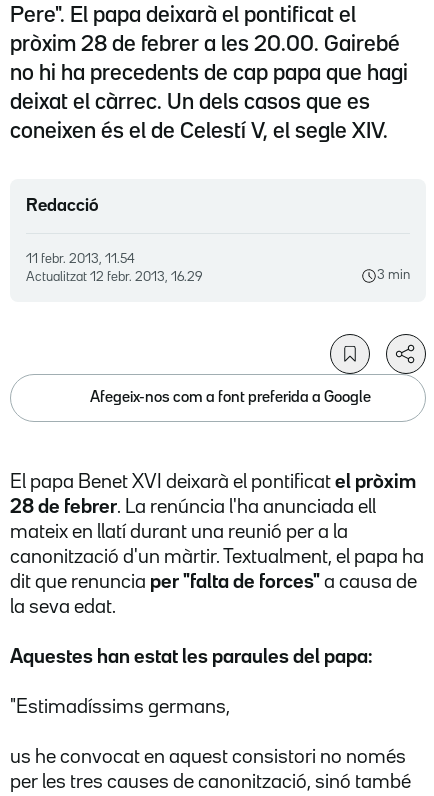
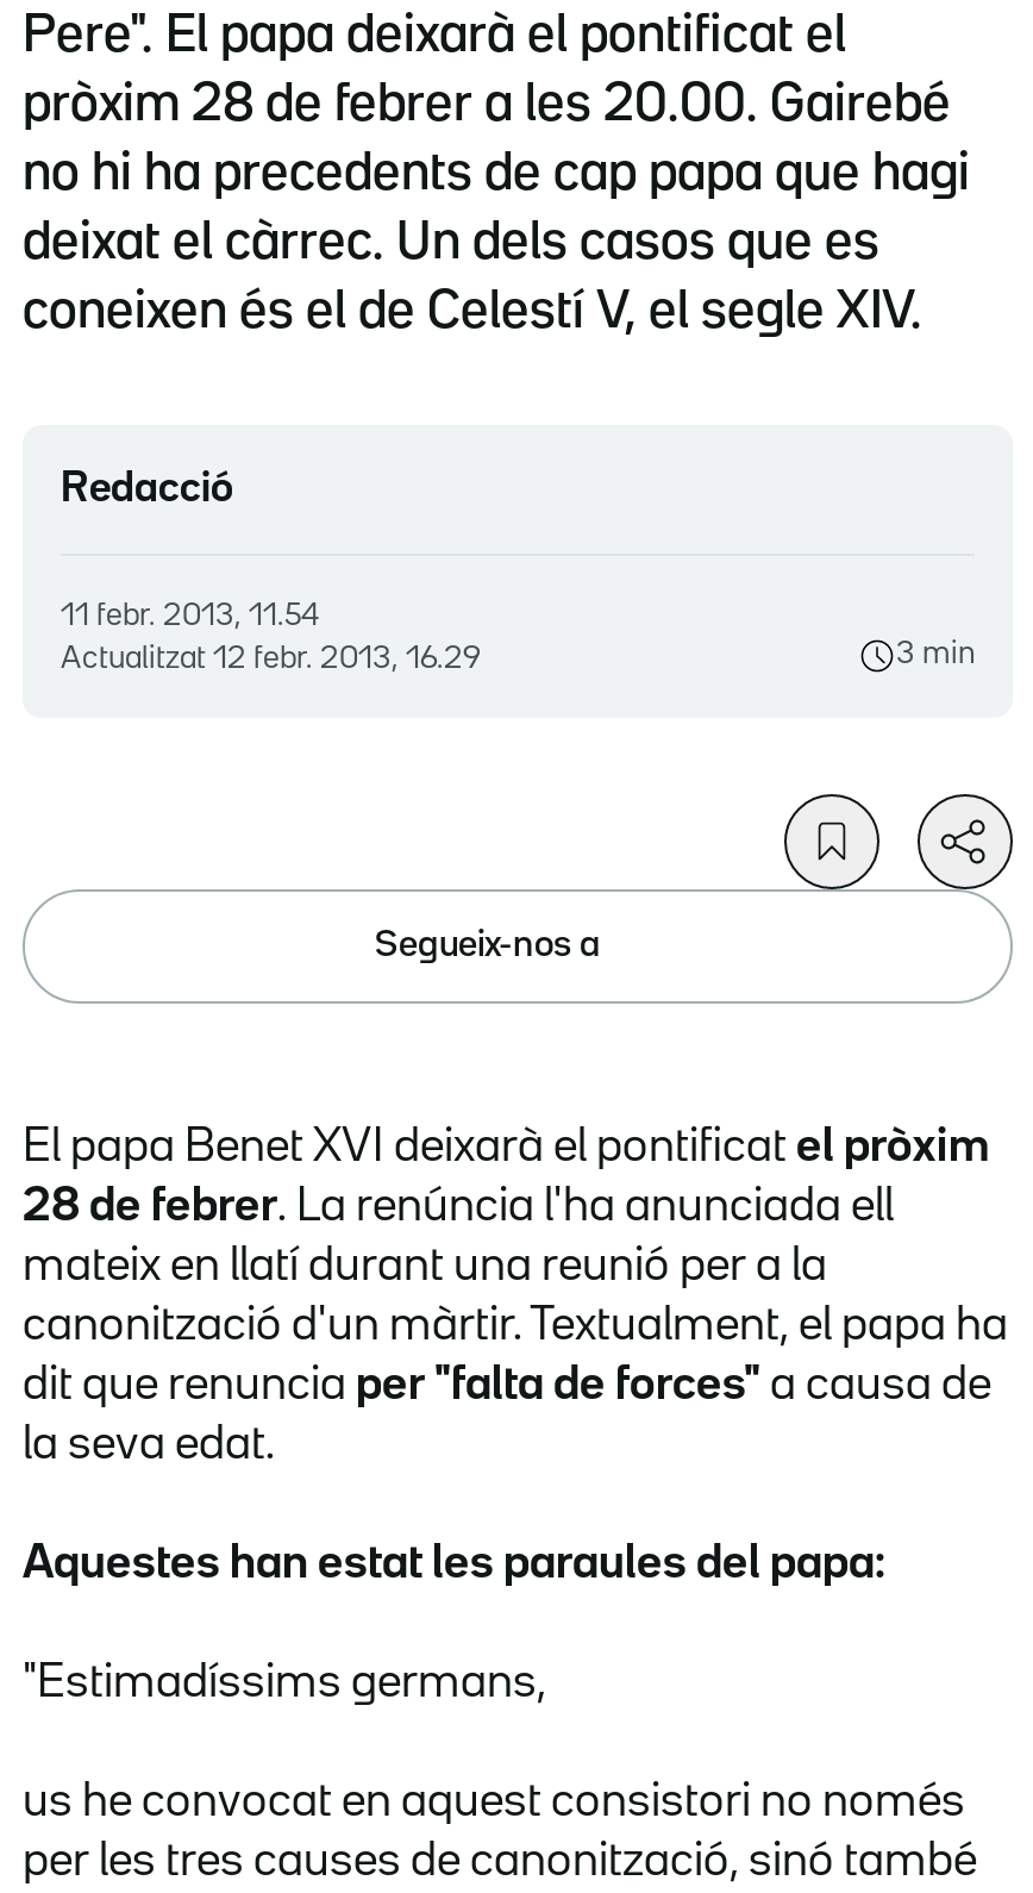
- Afegeix-nos com a font preferida a Google
+ Segueix-nos a
